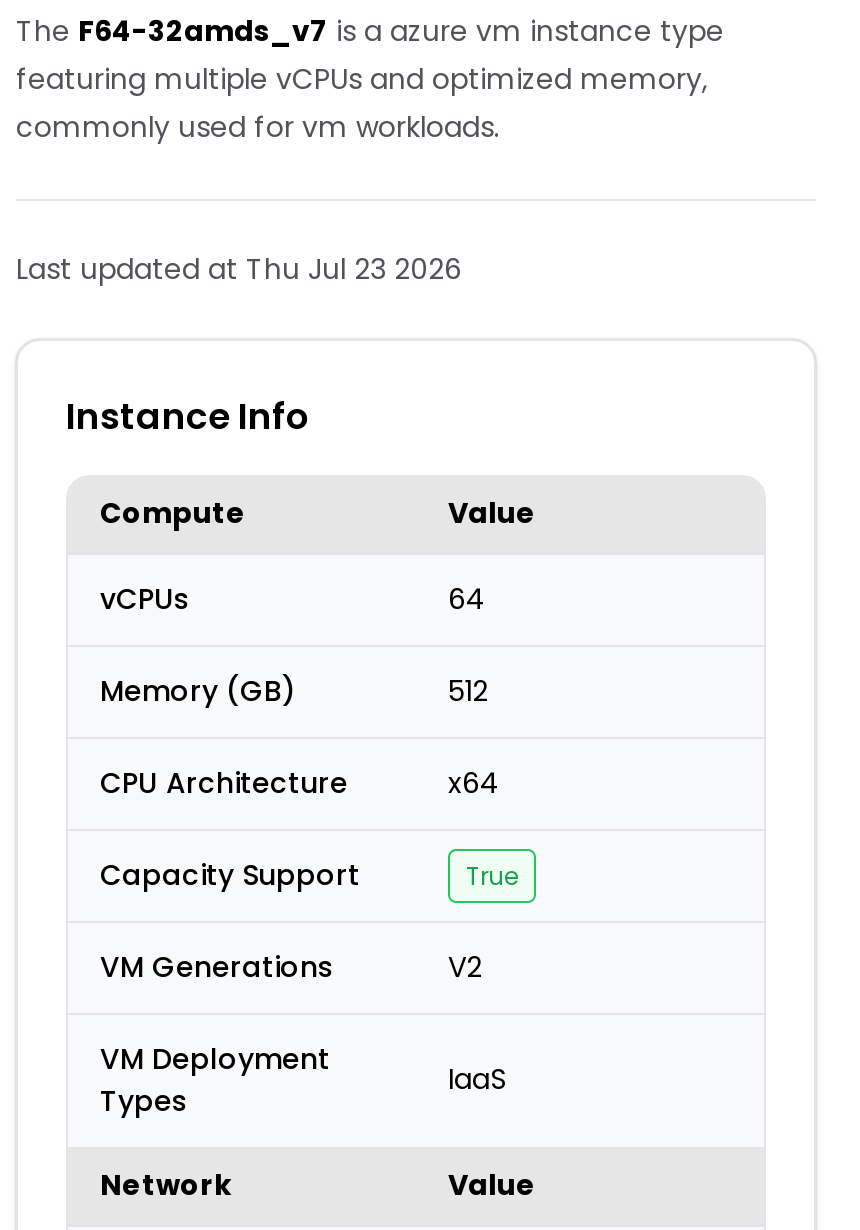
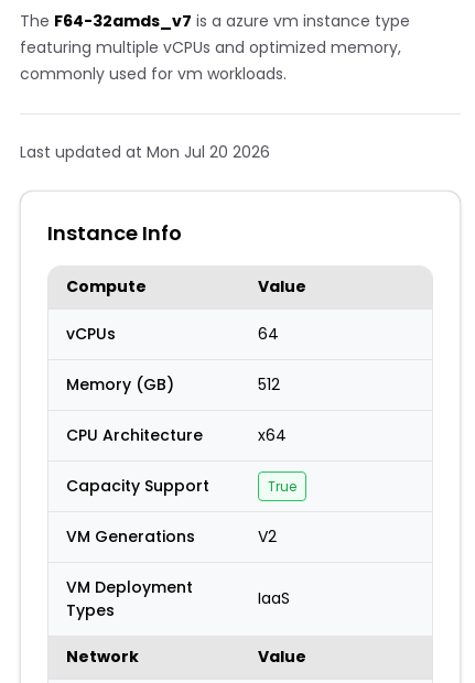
- Last updated at Thu Jul 23 2026
+ Last updated at Mon Jul 20 2026
